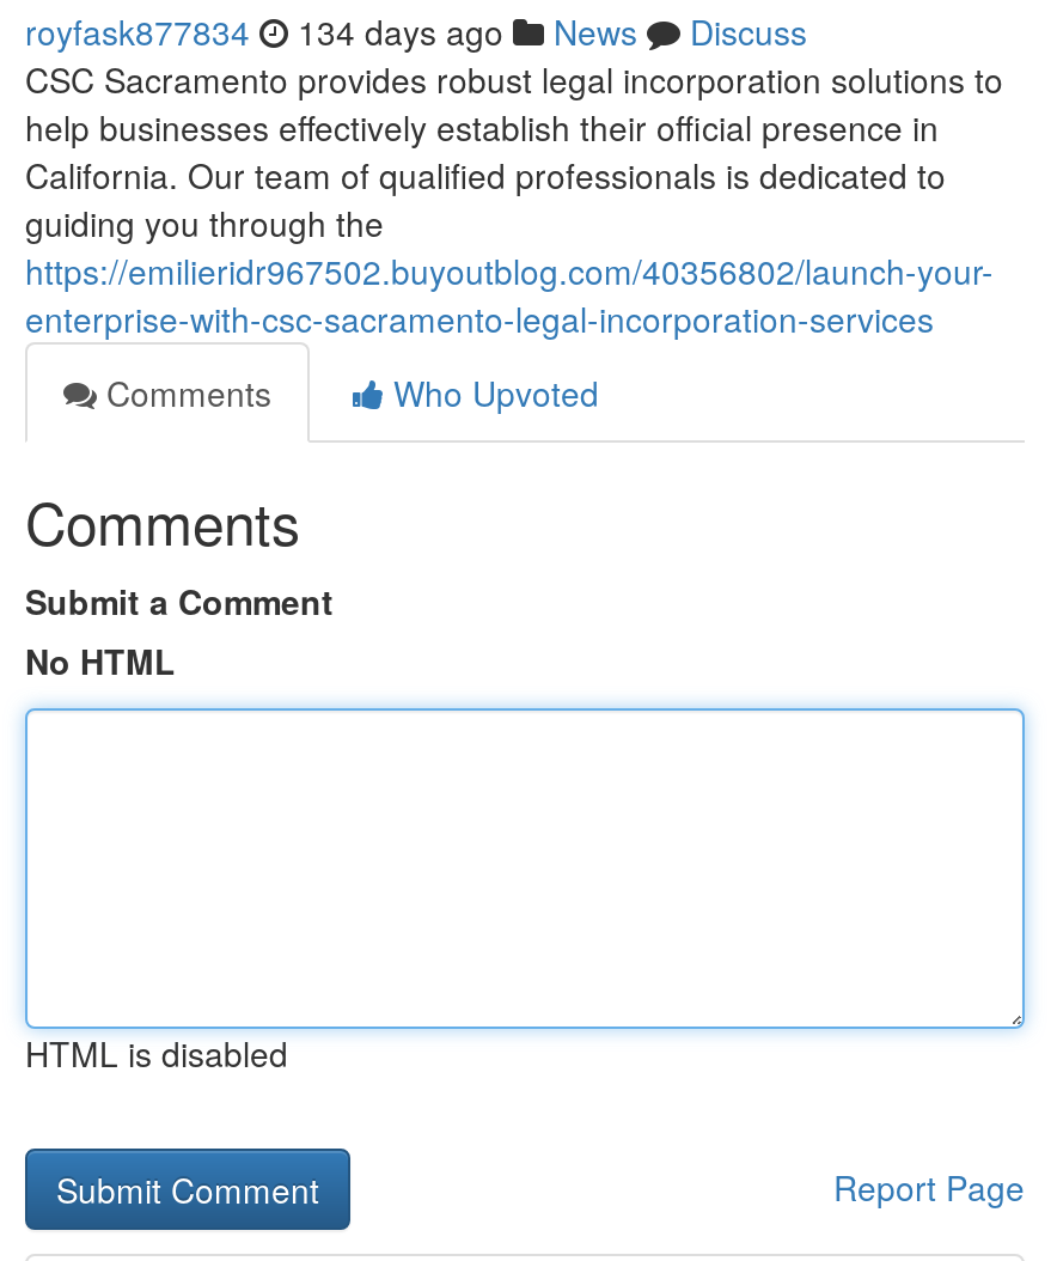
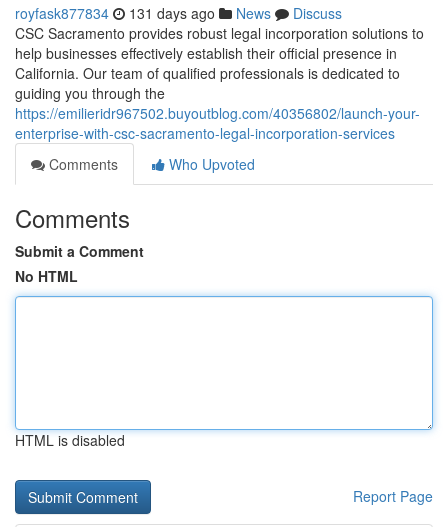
- royfask877834 134 days ago News Discuss
+ royfask877834 131 days ago News Discuss
